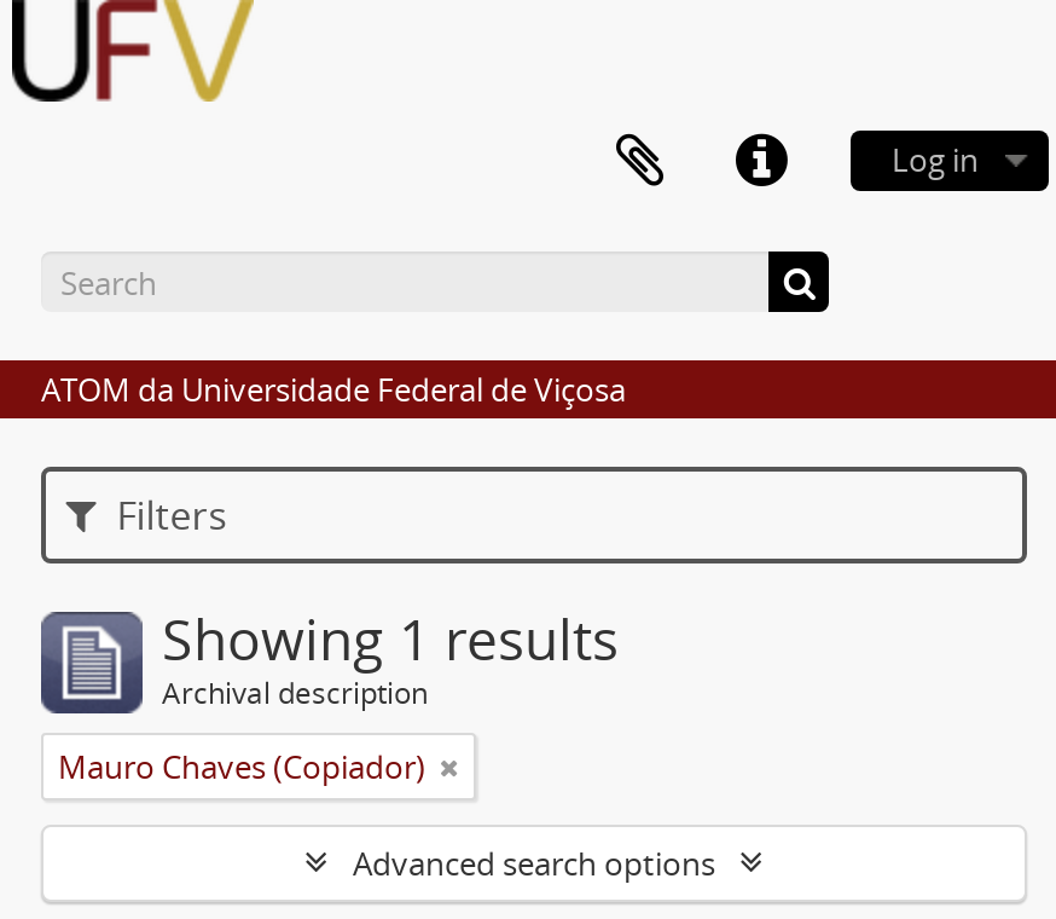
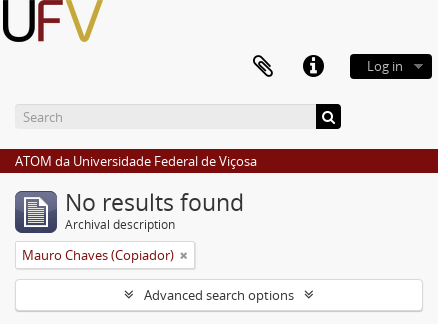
- Filters
- Showing 1 results
+ No results found
